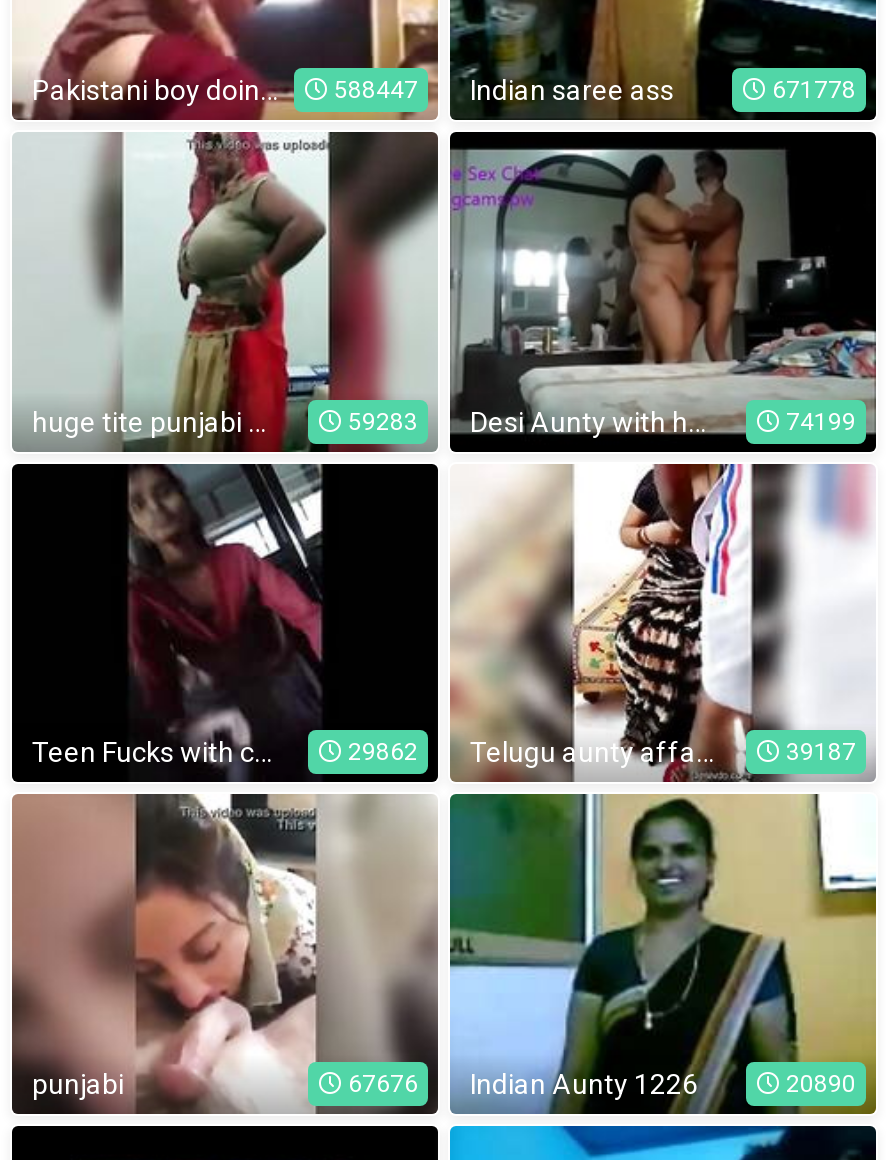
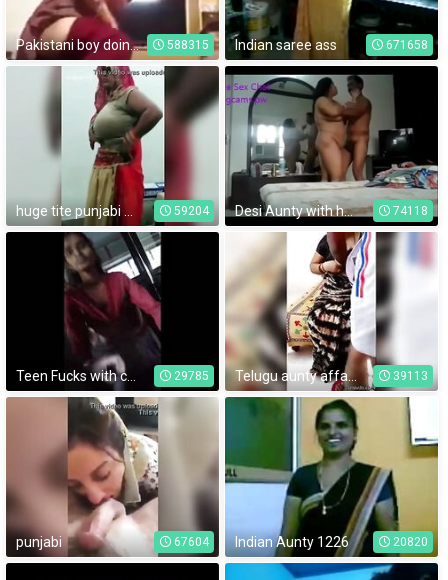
- 588447
+ 588315

- 671778
+ 671658

- 59283
+ 59204

- 74199
+ 74118

- 29862
+ 29785

- 39187
+ 39113

- 67676 Indian Aunty 1226
+ 67604 Indian Aunty 1226

- 20890
+ 20820
